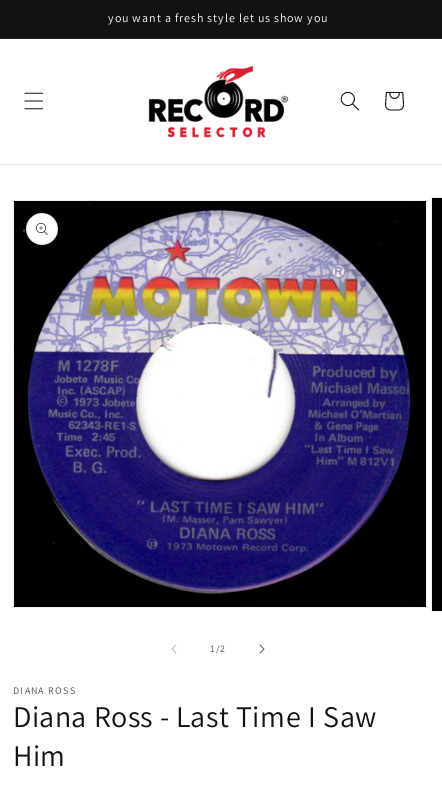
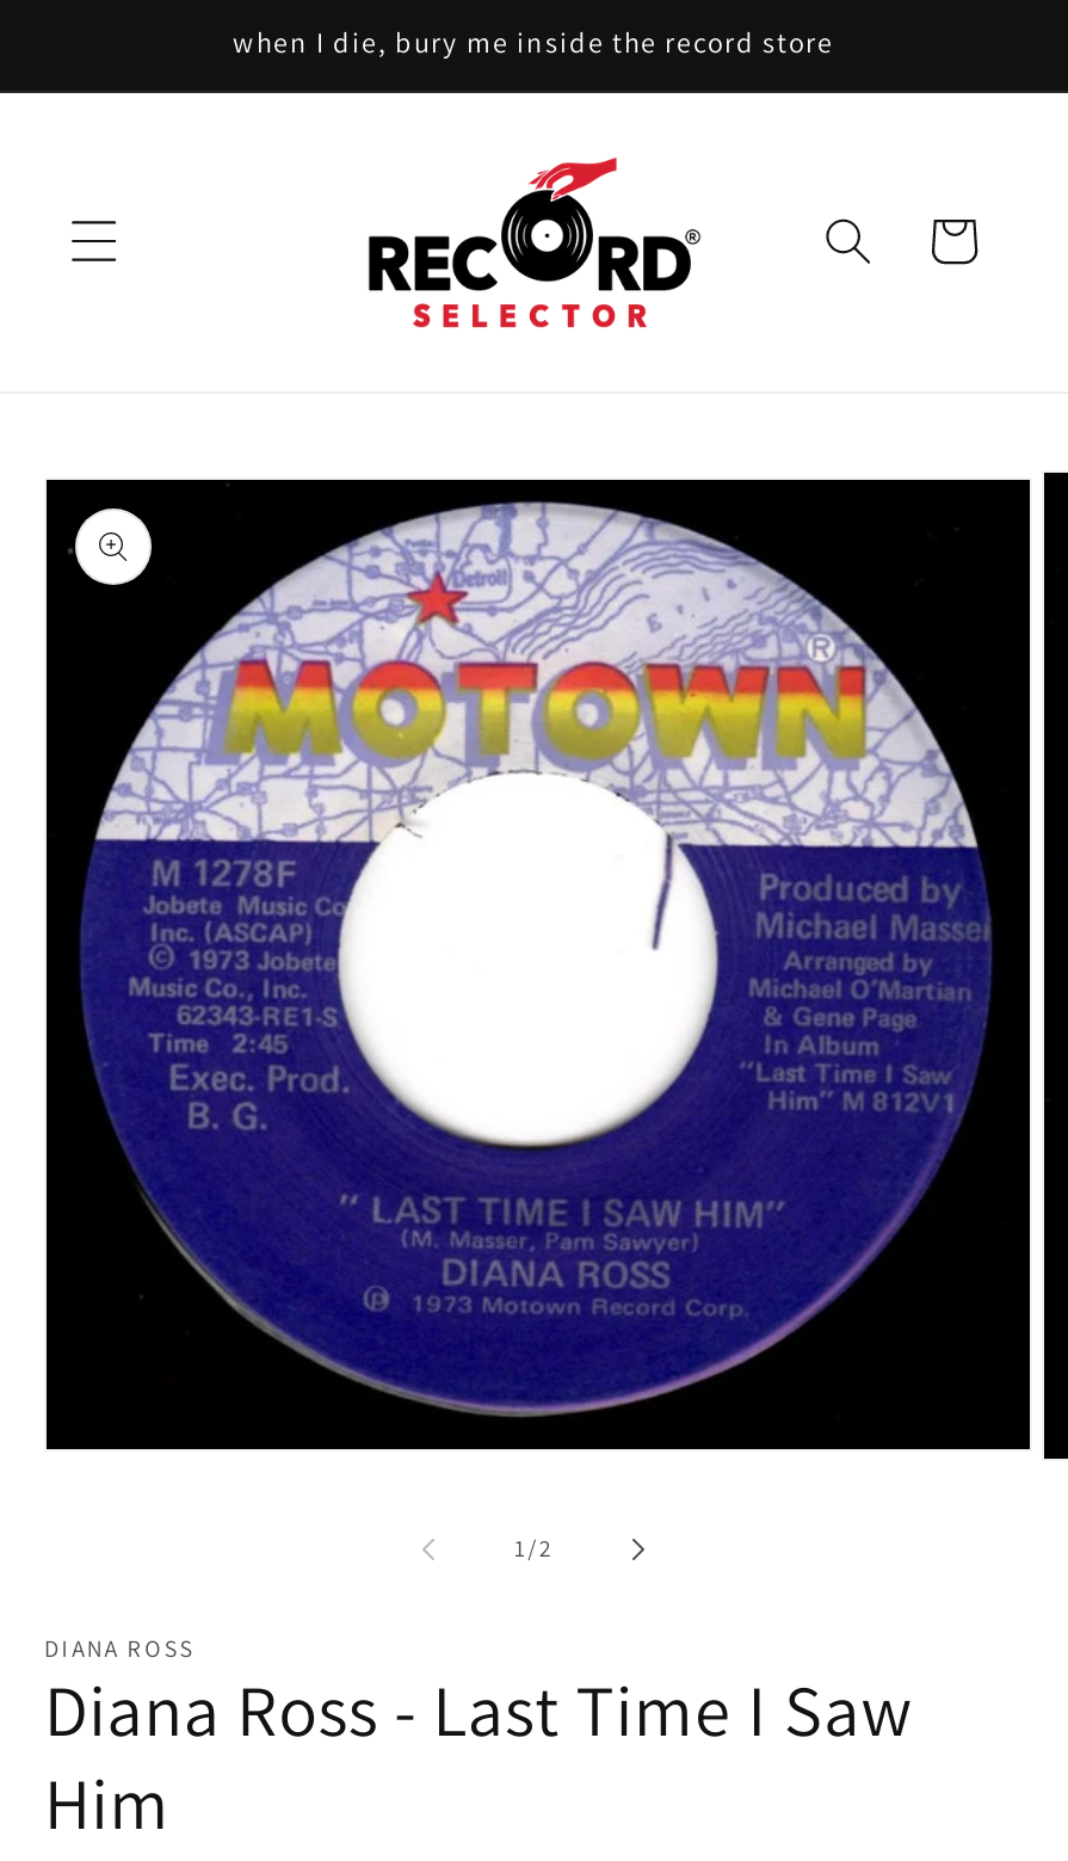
- you want a fresh style let us show you
+ when I die, bury me inside the record store
